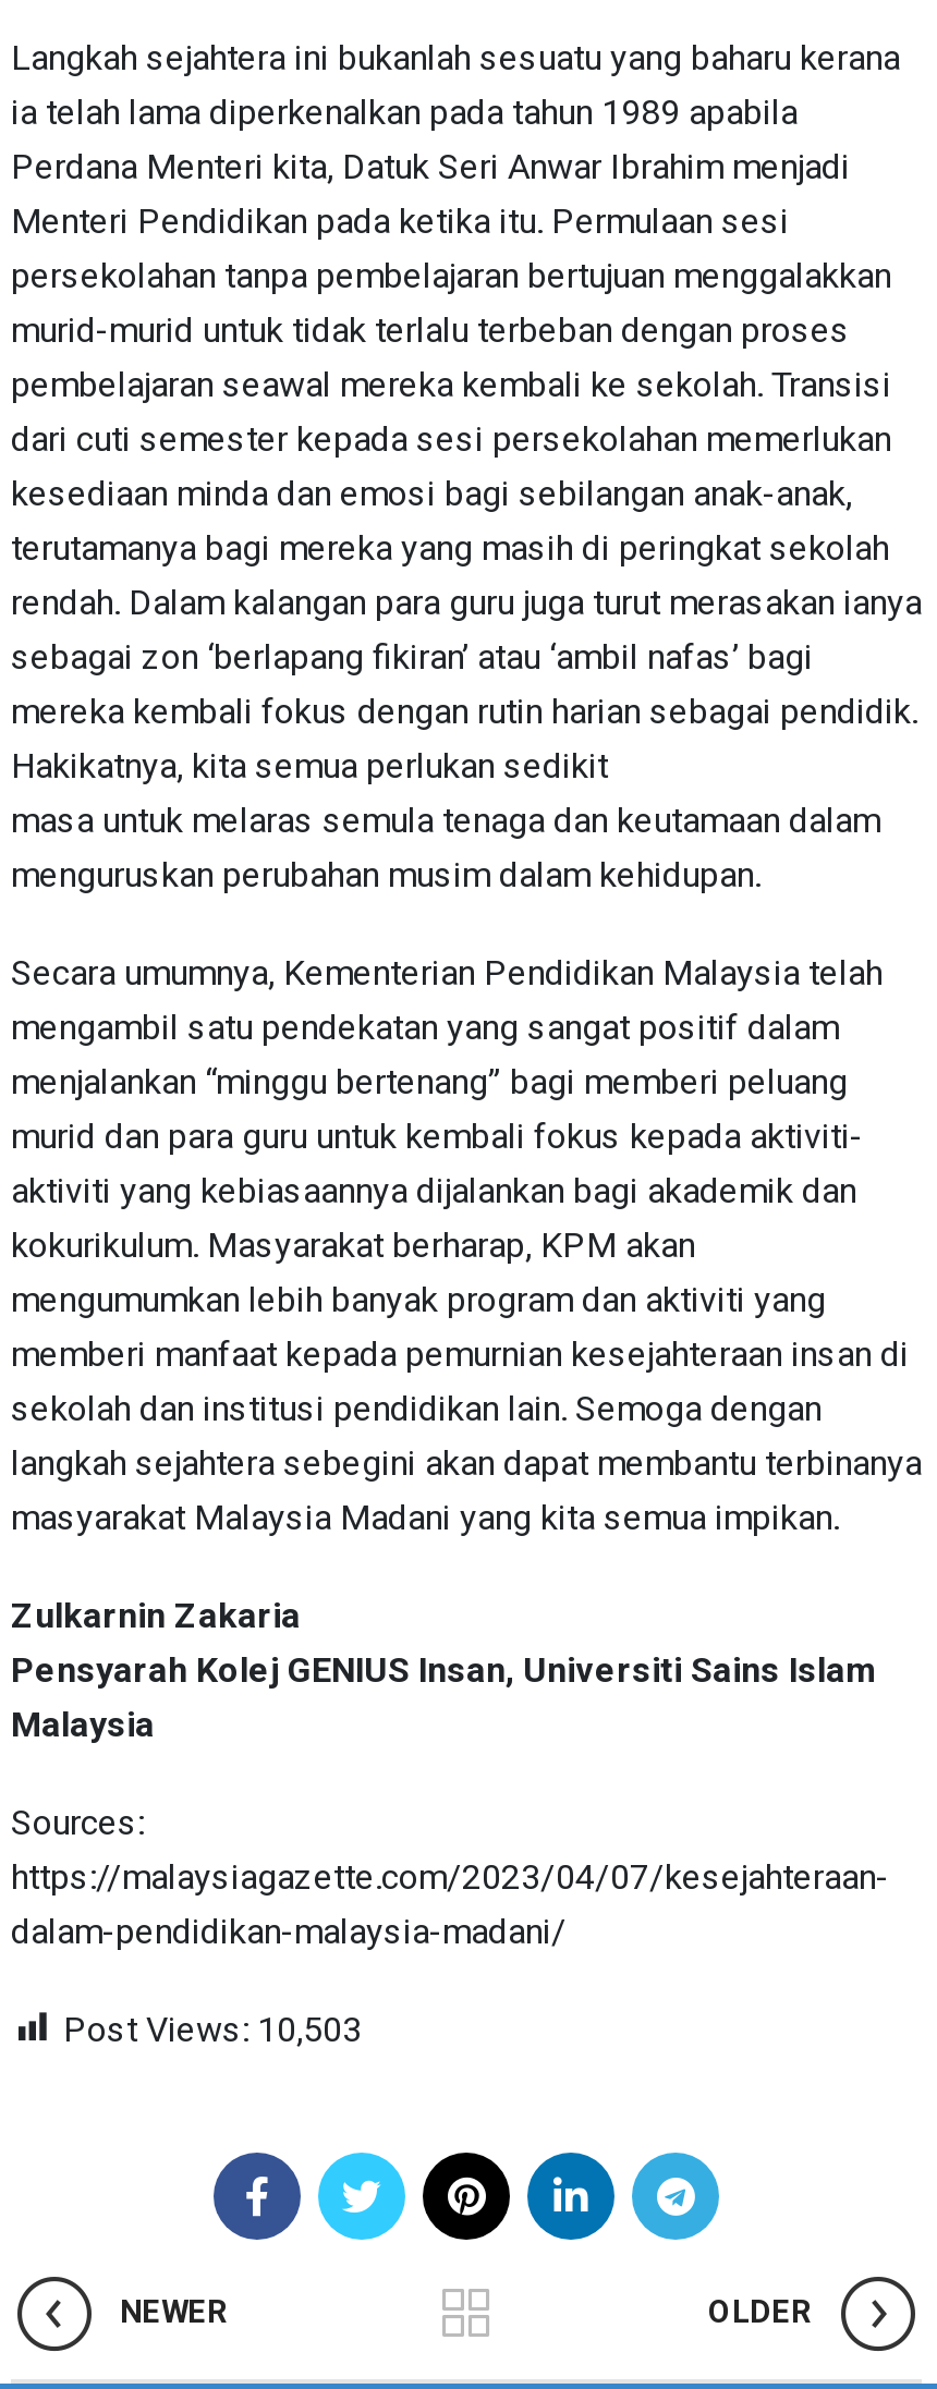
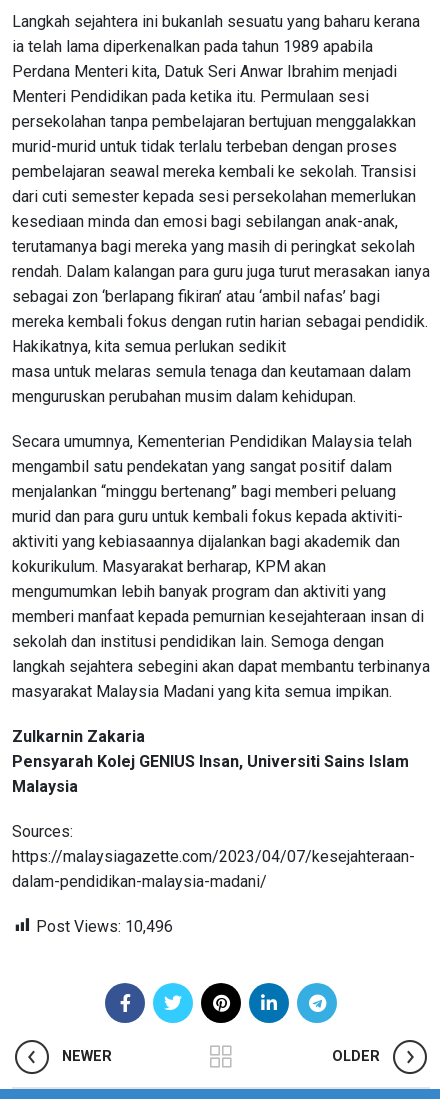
- Post Views: 10,503
+ Post Views: 10,496
